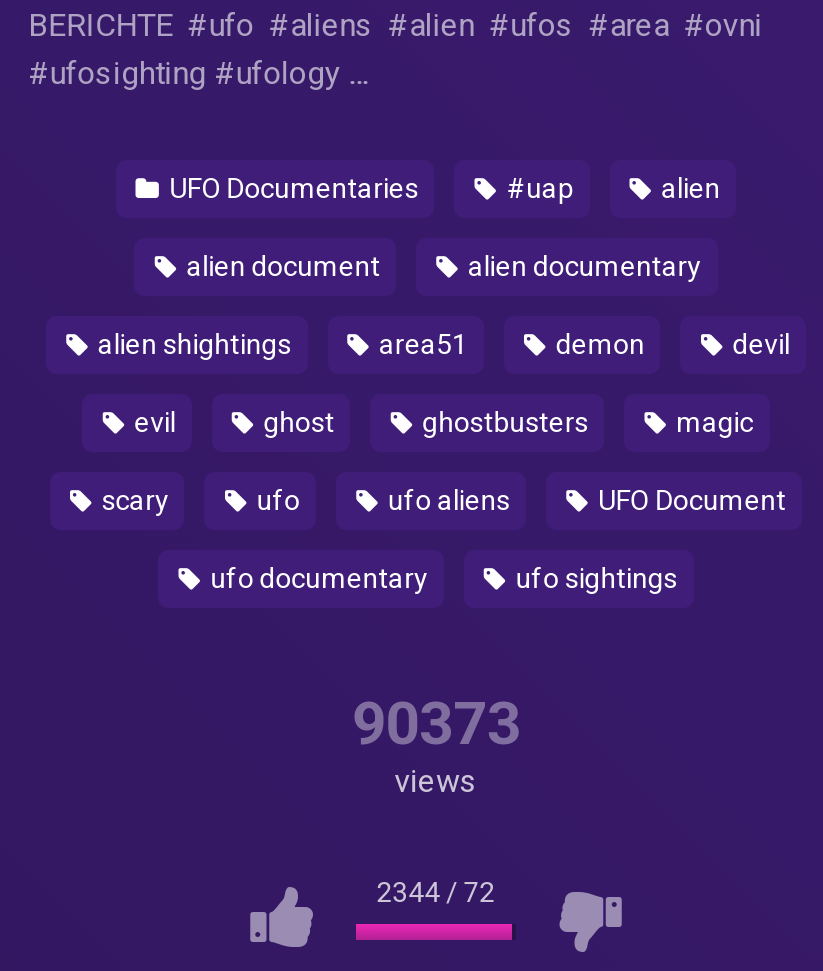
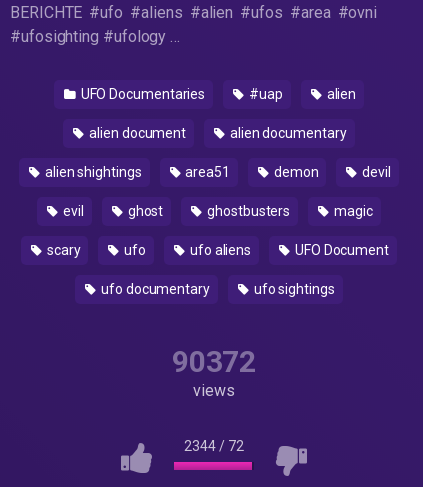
- 90373
+ 90372
